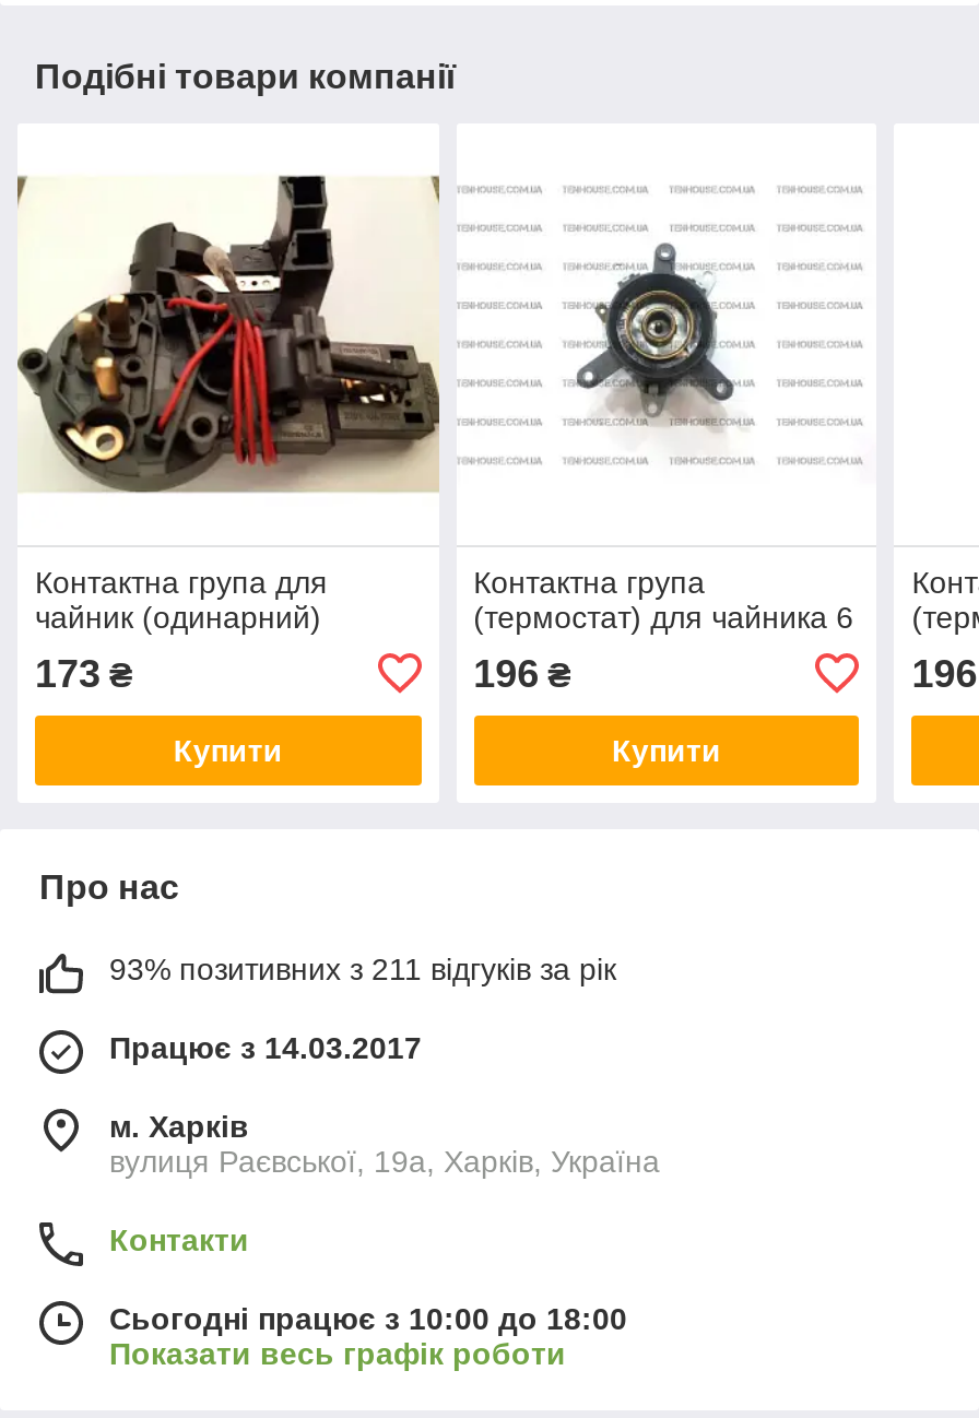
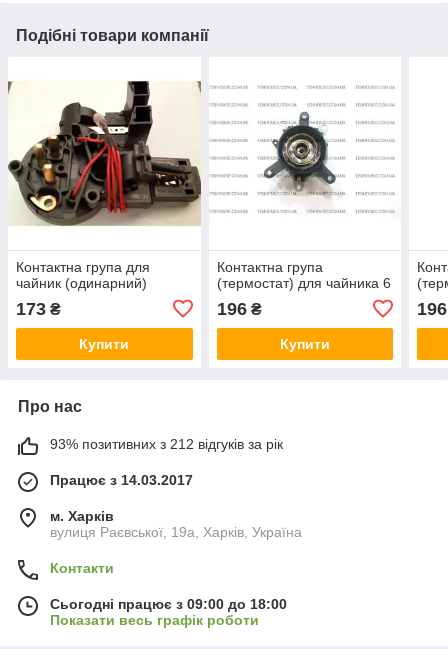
- 93% позитивних з 211 відгуків за рік
+ 93% позитивних з 212 відгуків за рік

- Сьогодні працює з 10:00 до 18:00
+ Сьогодні працює з 09:00 до 18:00
